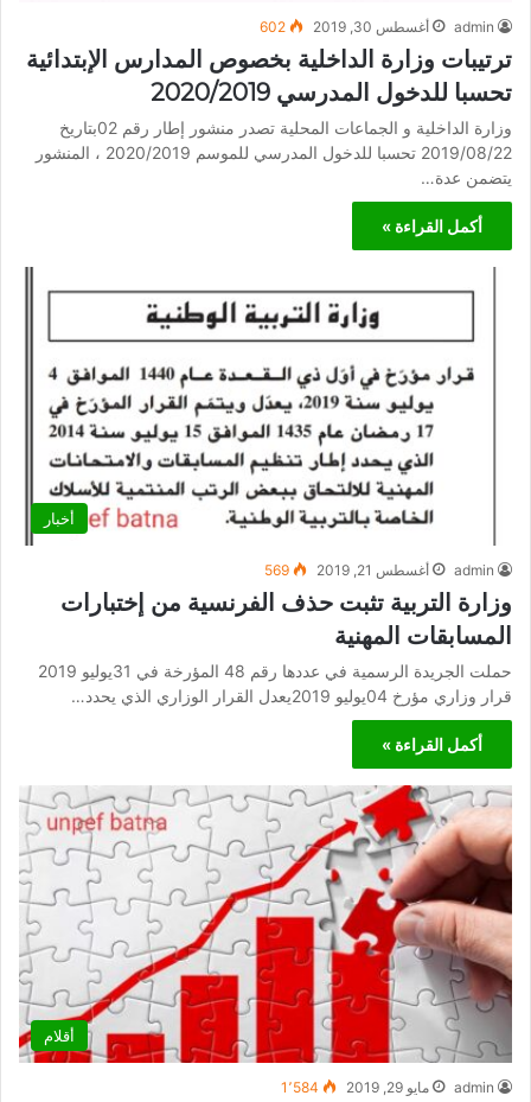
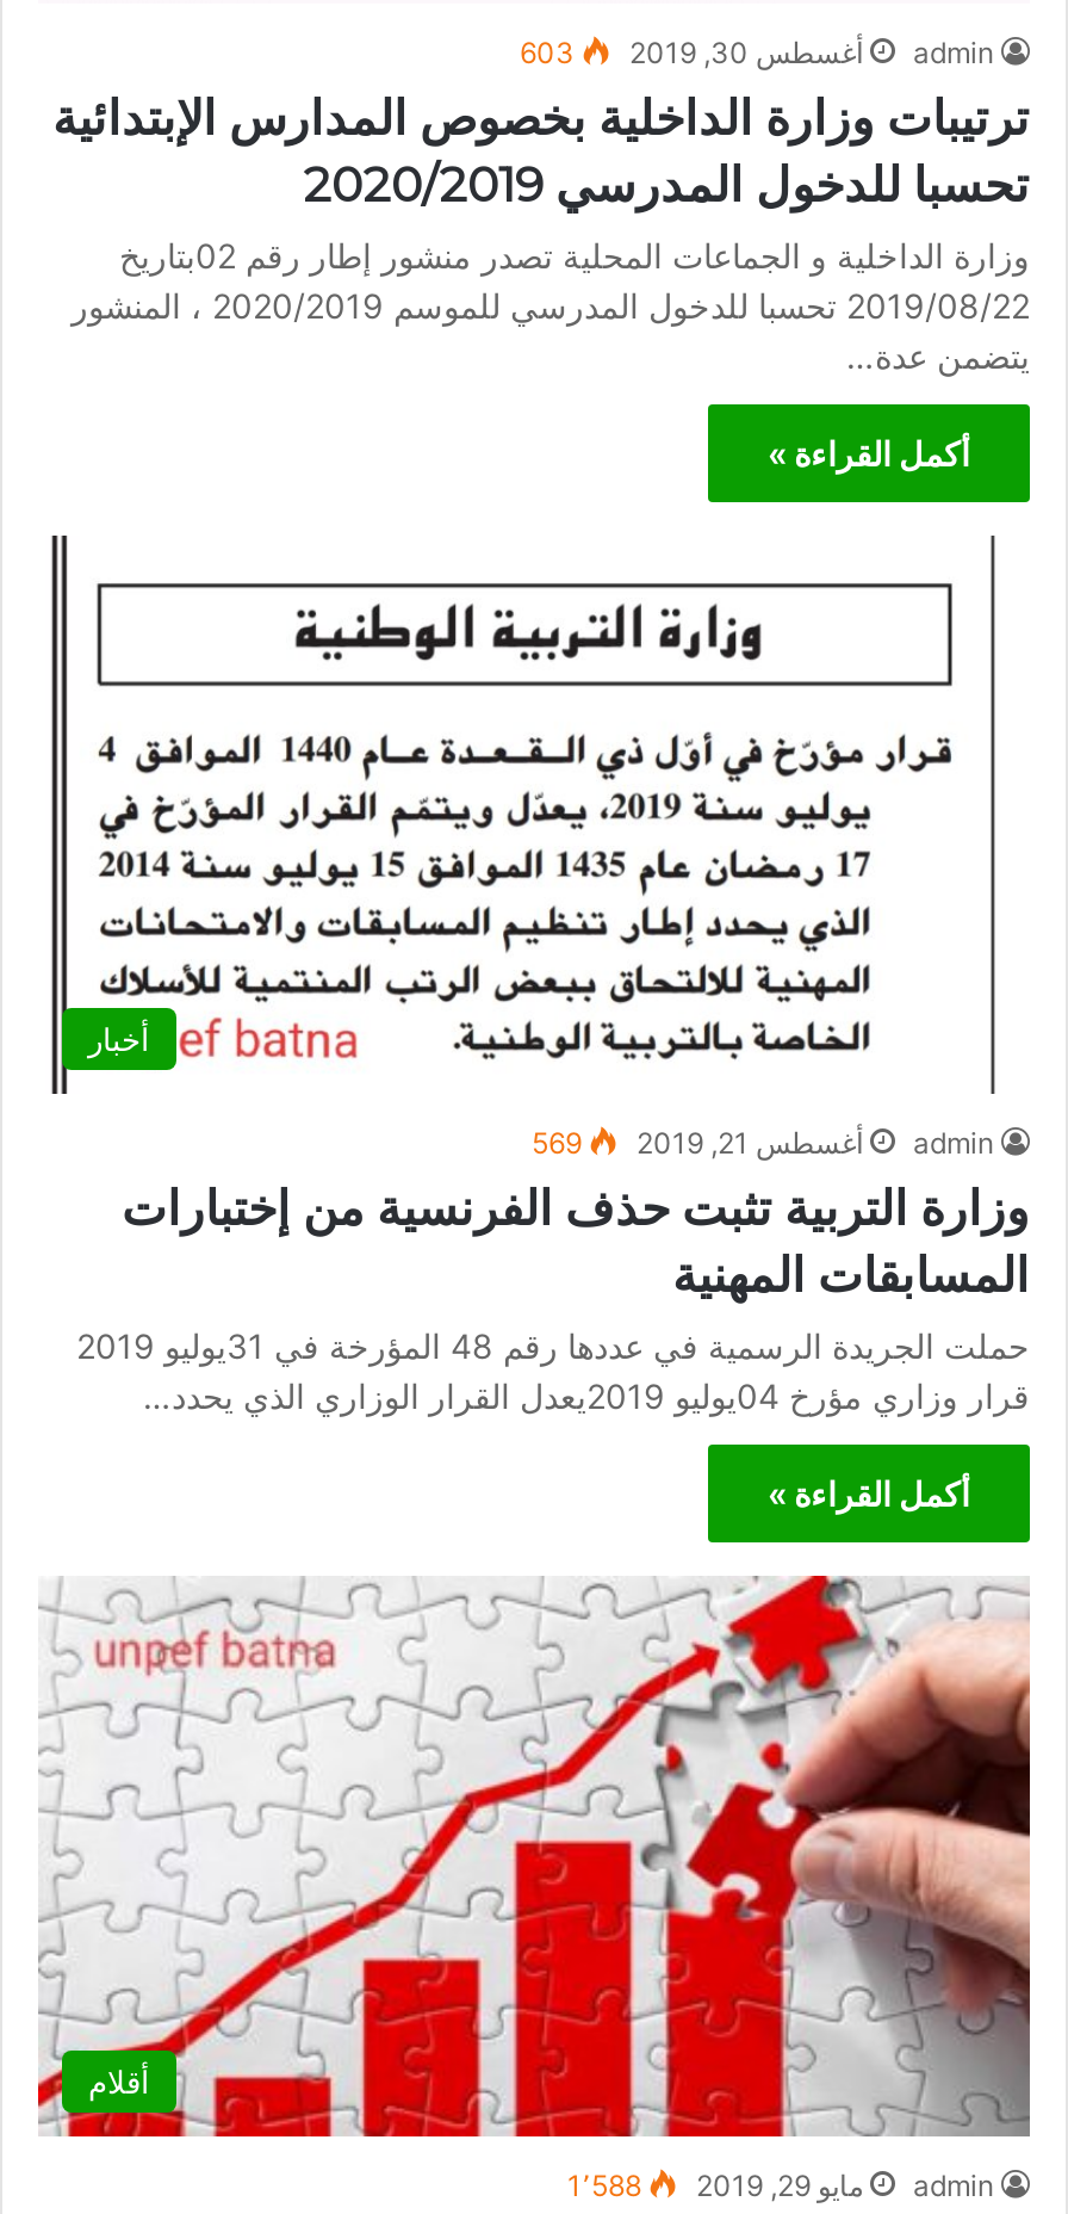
- 602
+ 603

- 1٬584
+ 1٬588
